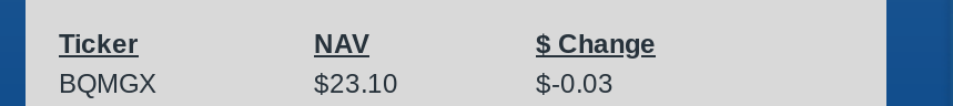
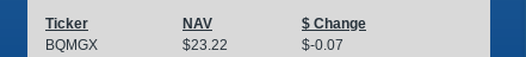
- $23.10
+ $23.22

- $-0.03
+ $-0.07
